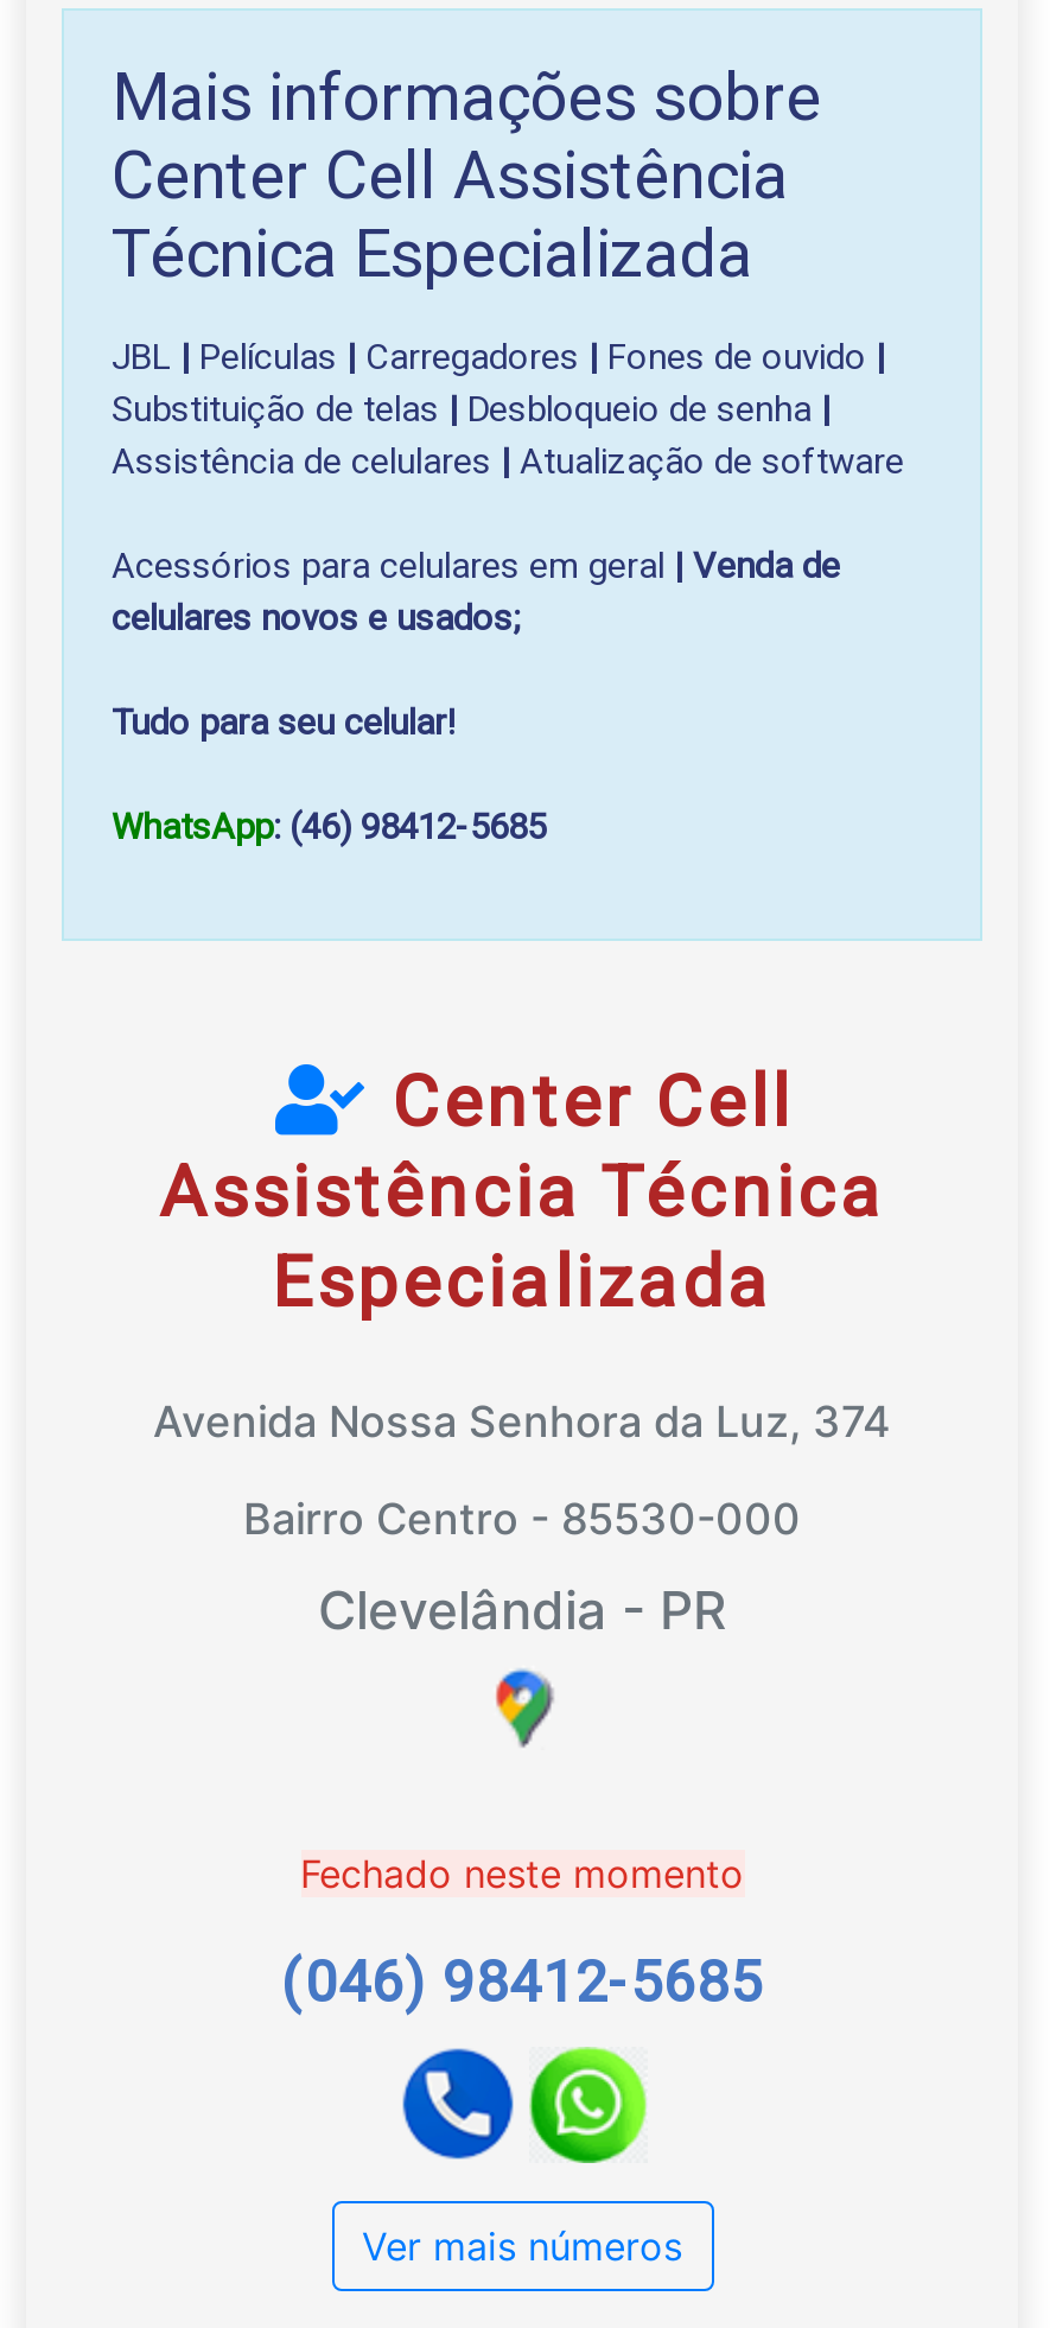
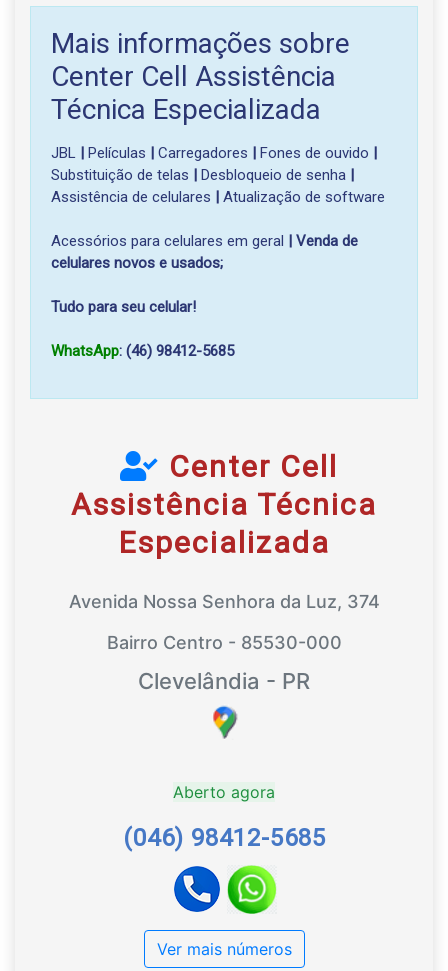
- Fechado neste momento
+ Aberto agora
